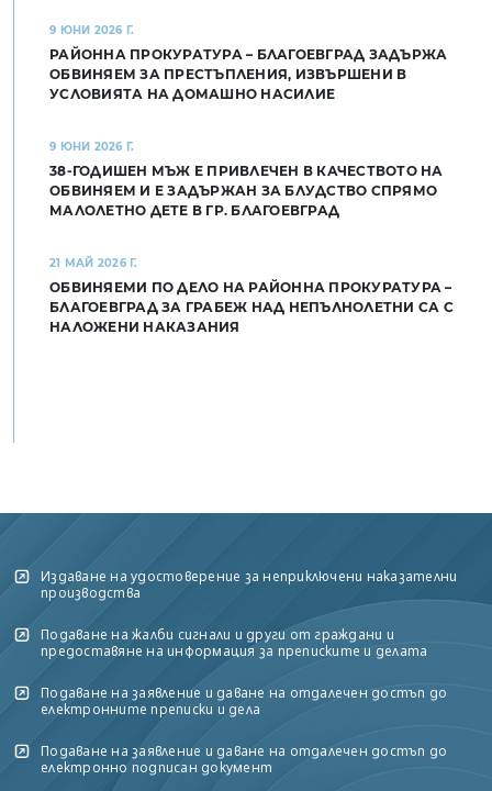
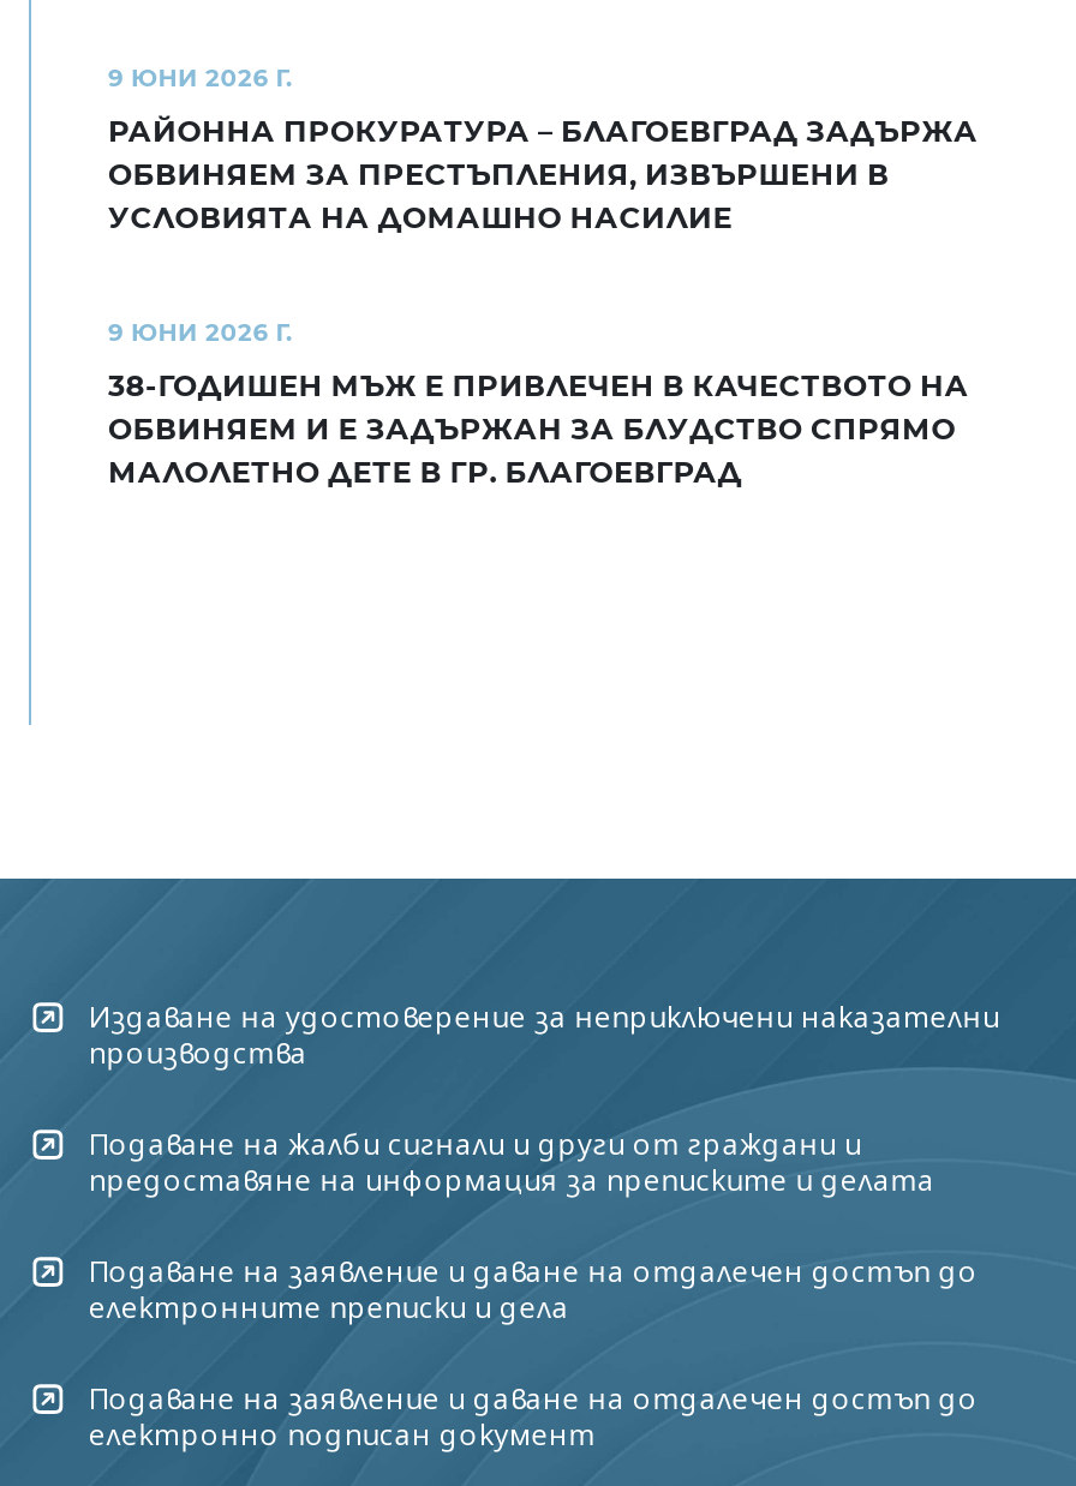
- 21 МАЙ 2026 Г.
- ОБВИНЯЕМИ ПО ДЕЛО НА РАЙОННА ПРОКУРАТУРА –
- БЛАГОЕВГРАД ЗА ГРАБЕЖ НАД НЕПЪЛНОЛЕТНИ СА С
- НАЛОЖЕНИ НАКАЗАНИЯ
